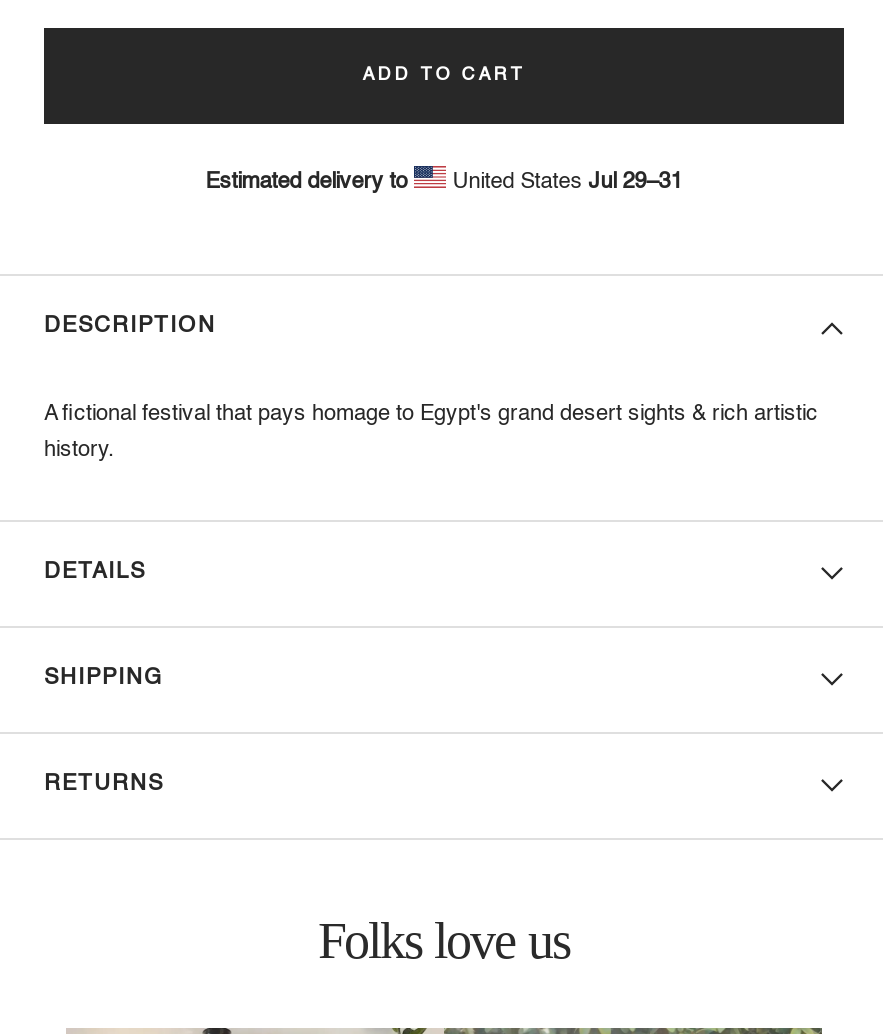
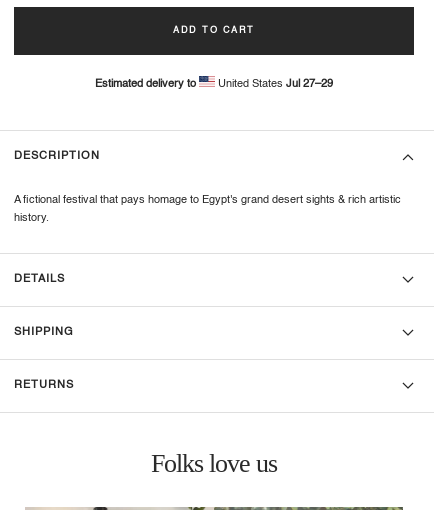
- United States Jul 29–31
+ United States Jul 27–29
